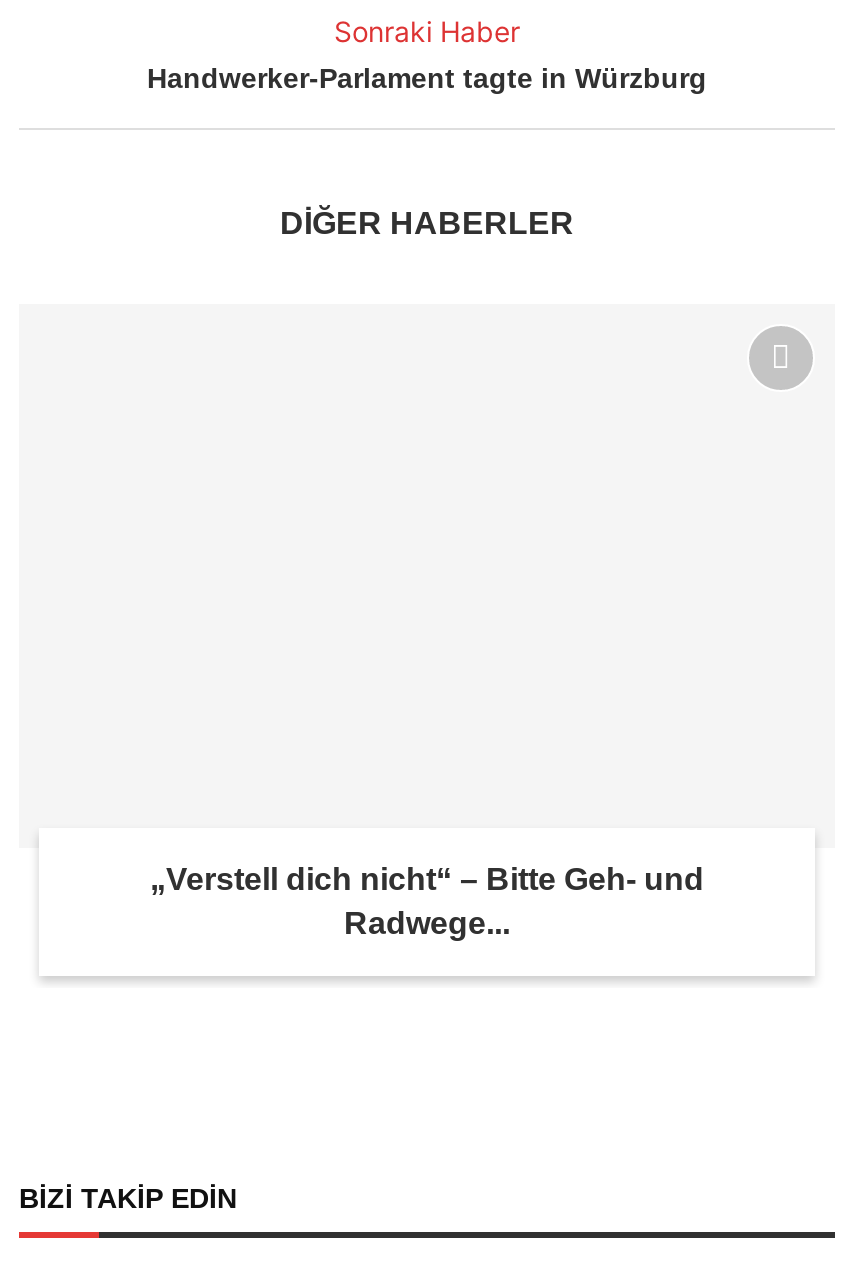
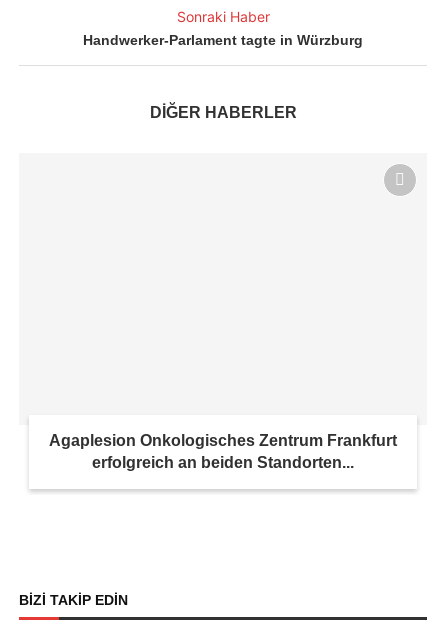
- „Verstell dich nicht“ – Bitte Geh- und
- Radwege...
+ Agaplesion Onkologisches Zentrum Frankfurt
+ erfolgreich an beiden Standorten...
